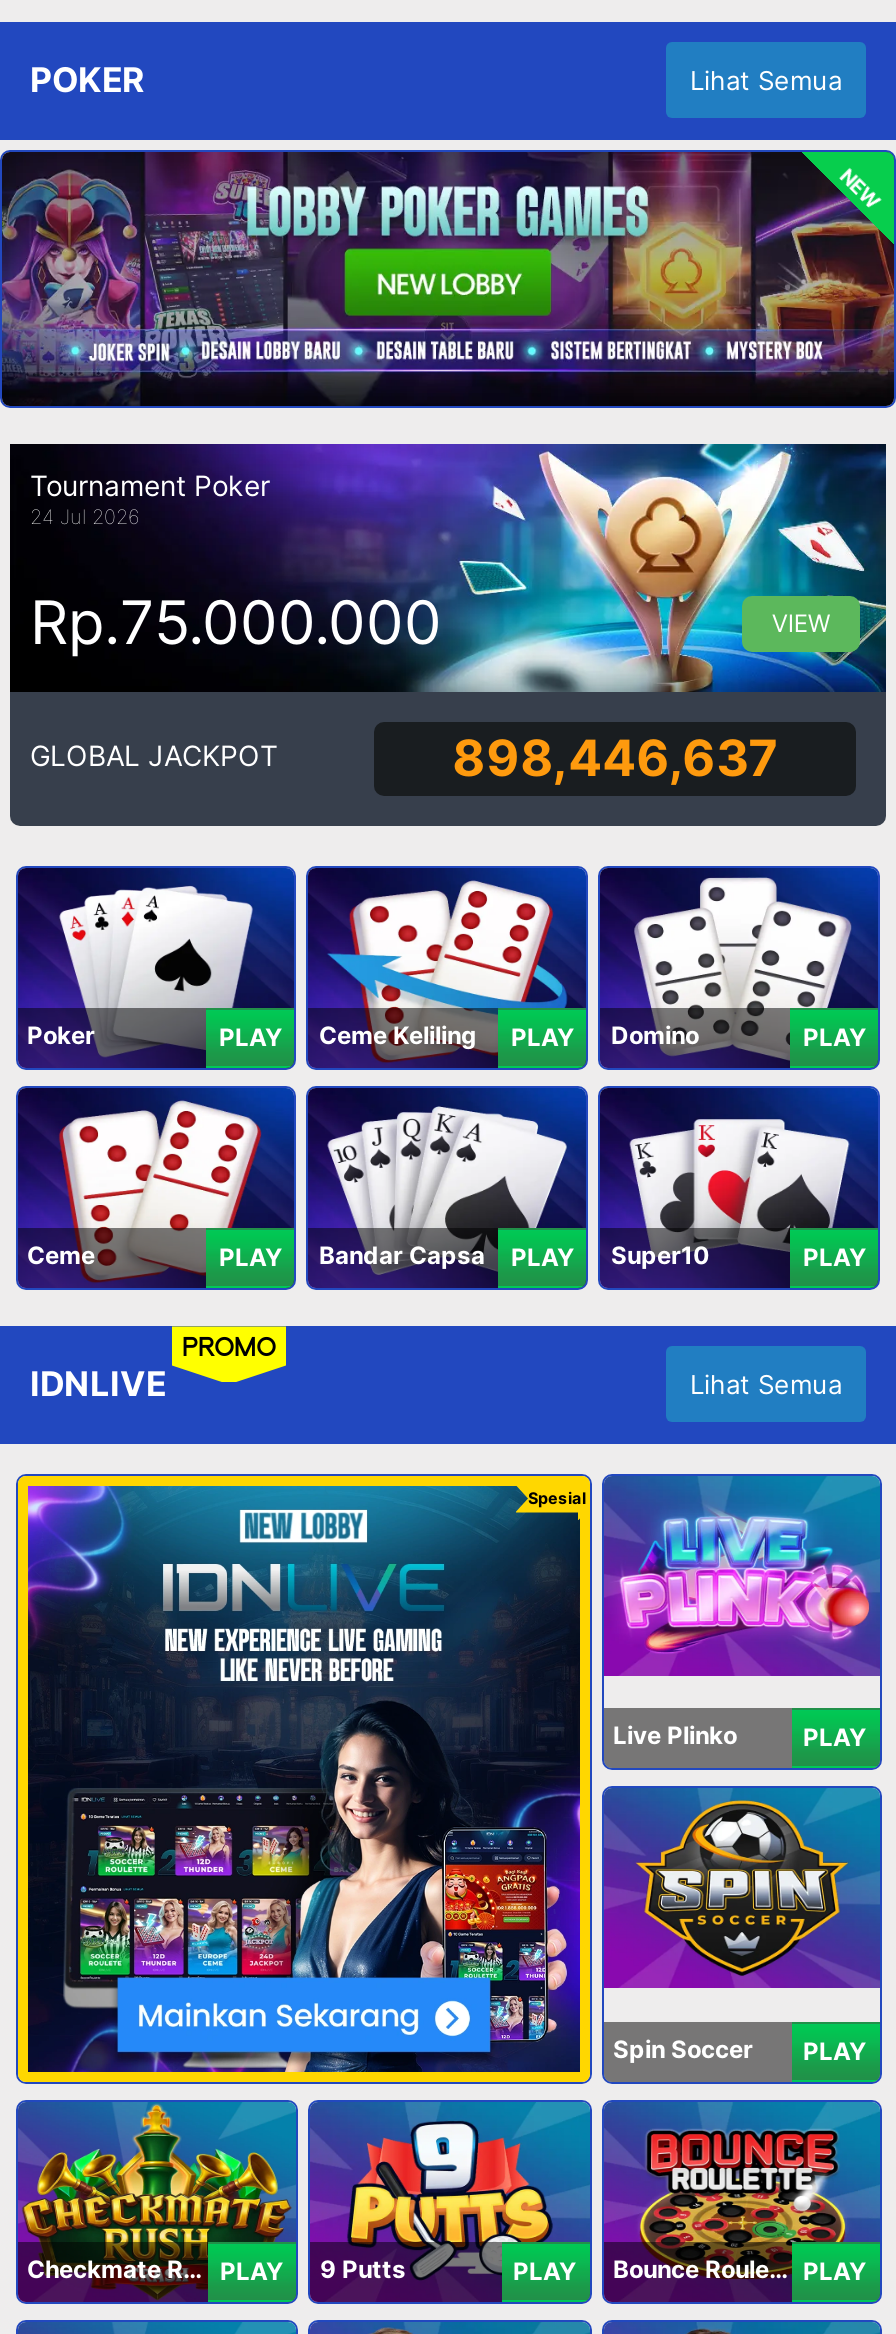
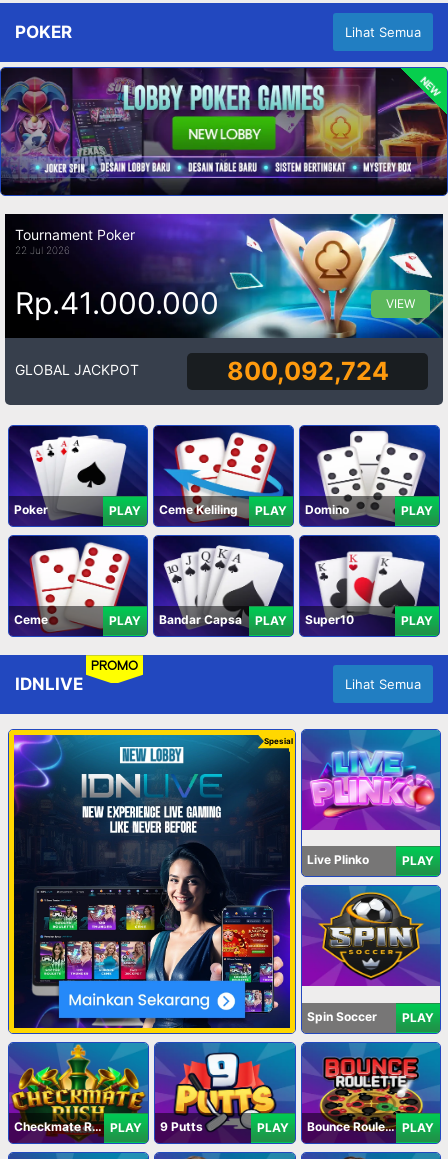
- 24 Jul 2026
+ 22 Jul 2026

- Rp.75.000.000
+ Rp.41.000.000

- 898,446,637
+ 800,092,724
